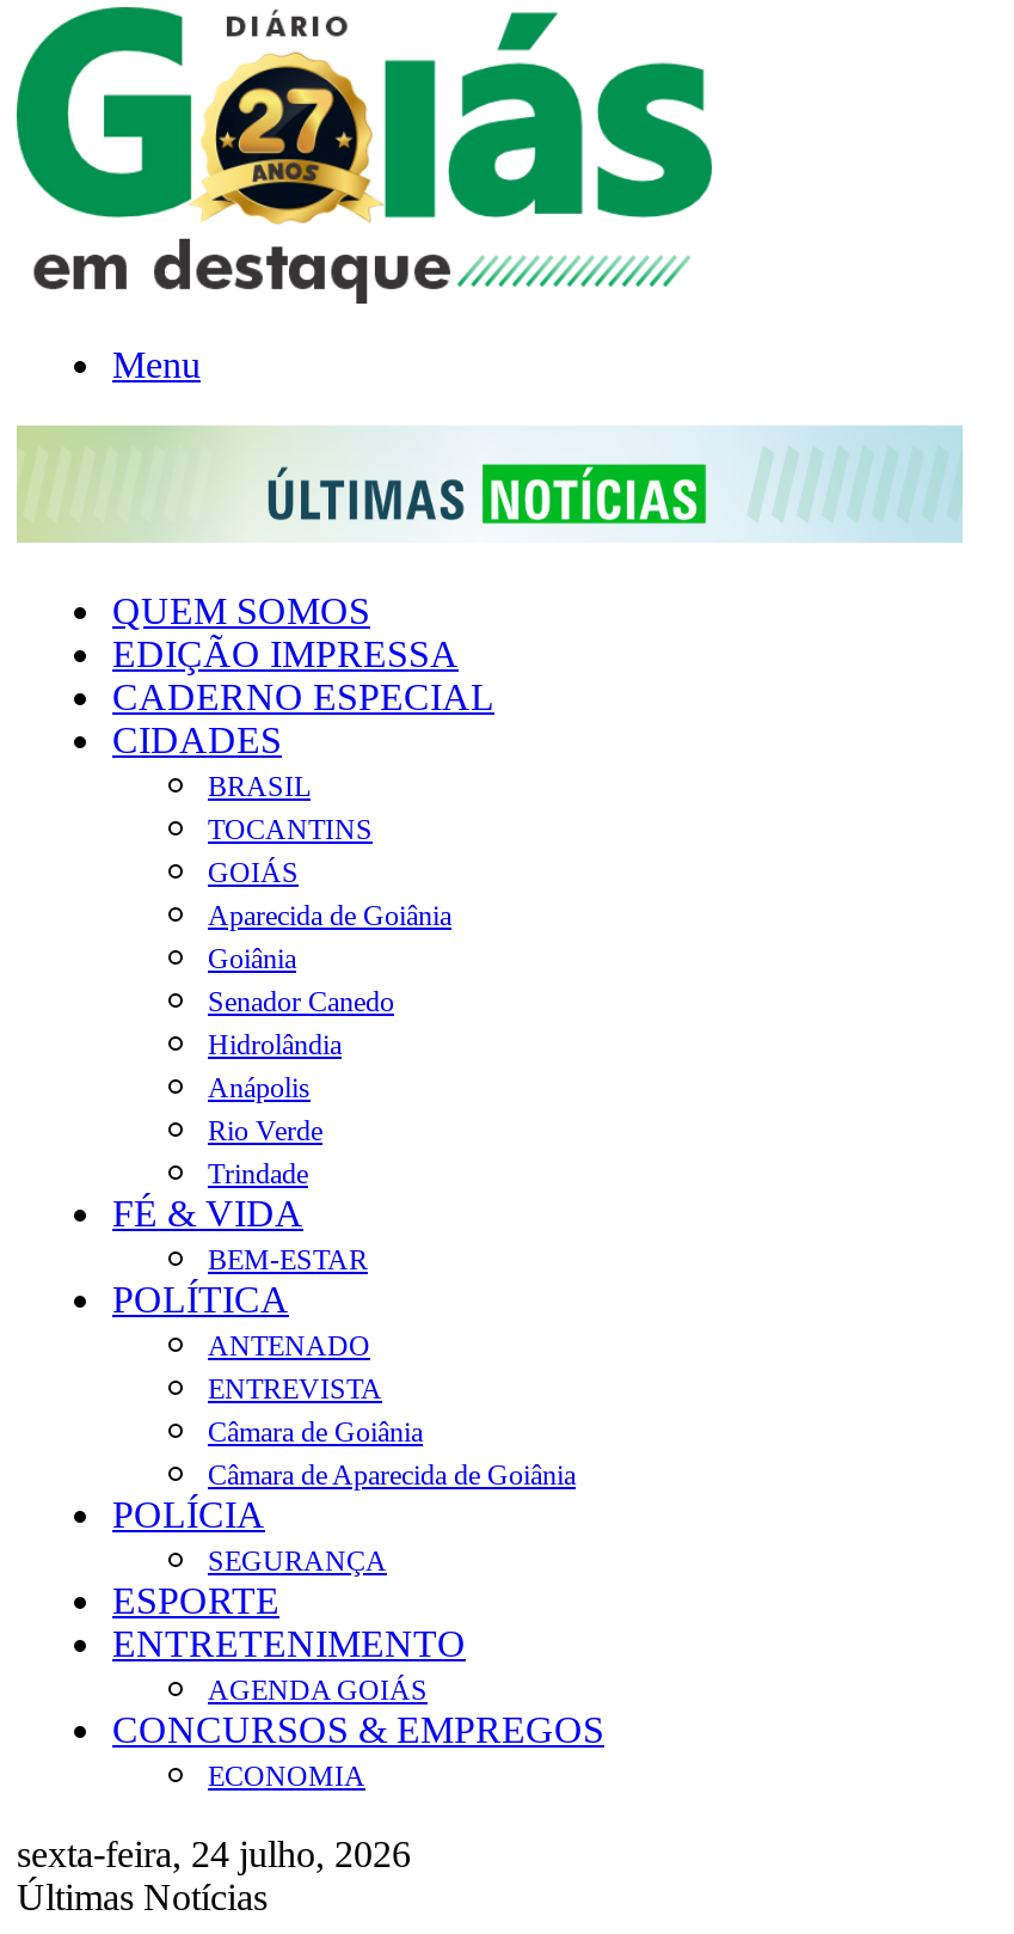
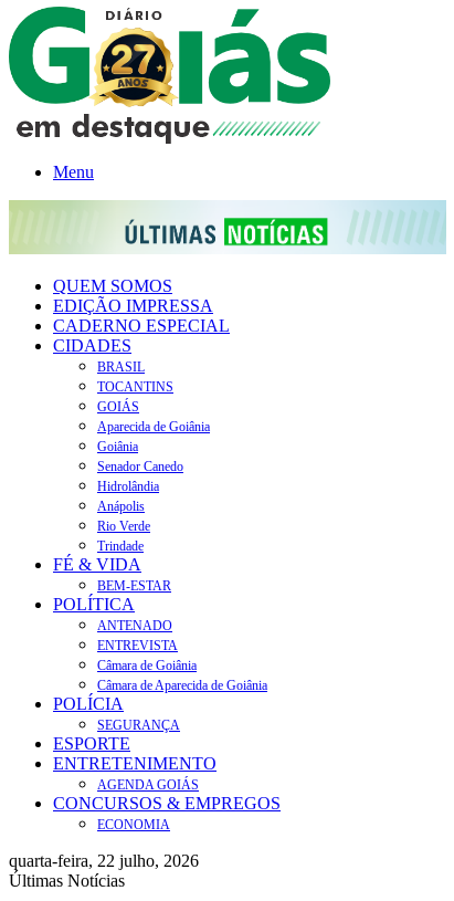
- sexta-feira, 24 julho, 2026
+ quarta-feira, 22 julho, 2026
